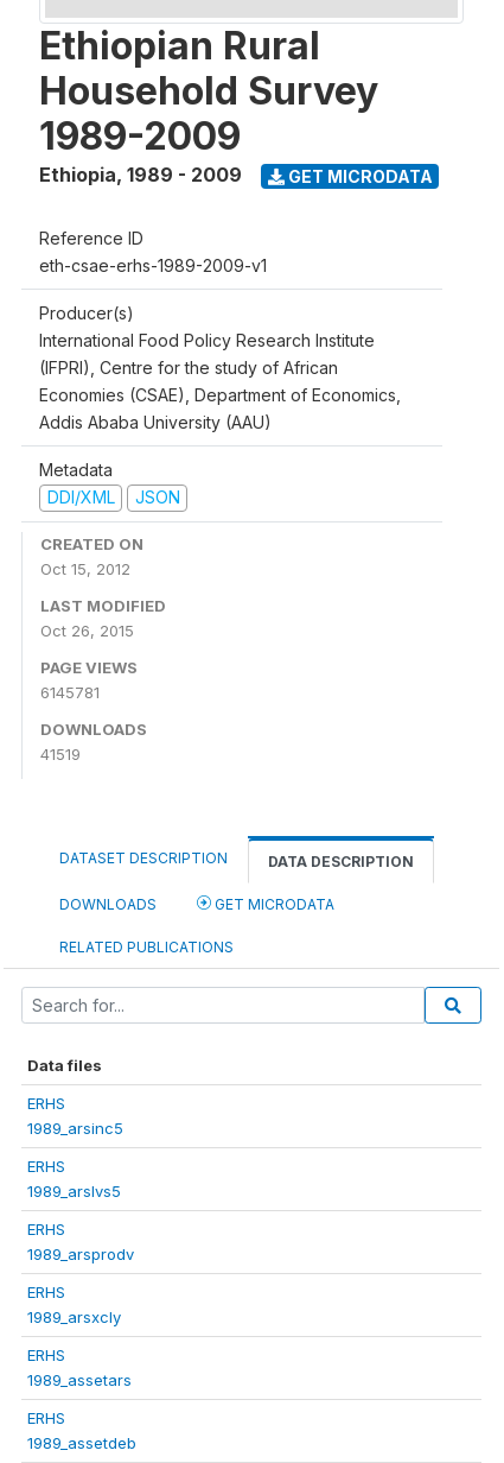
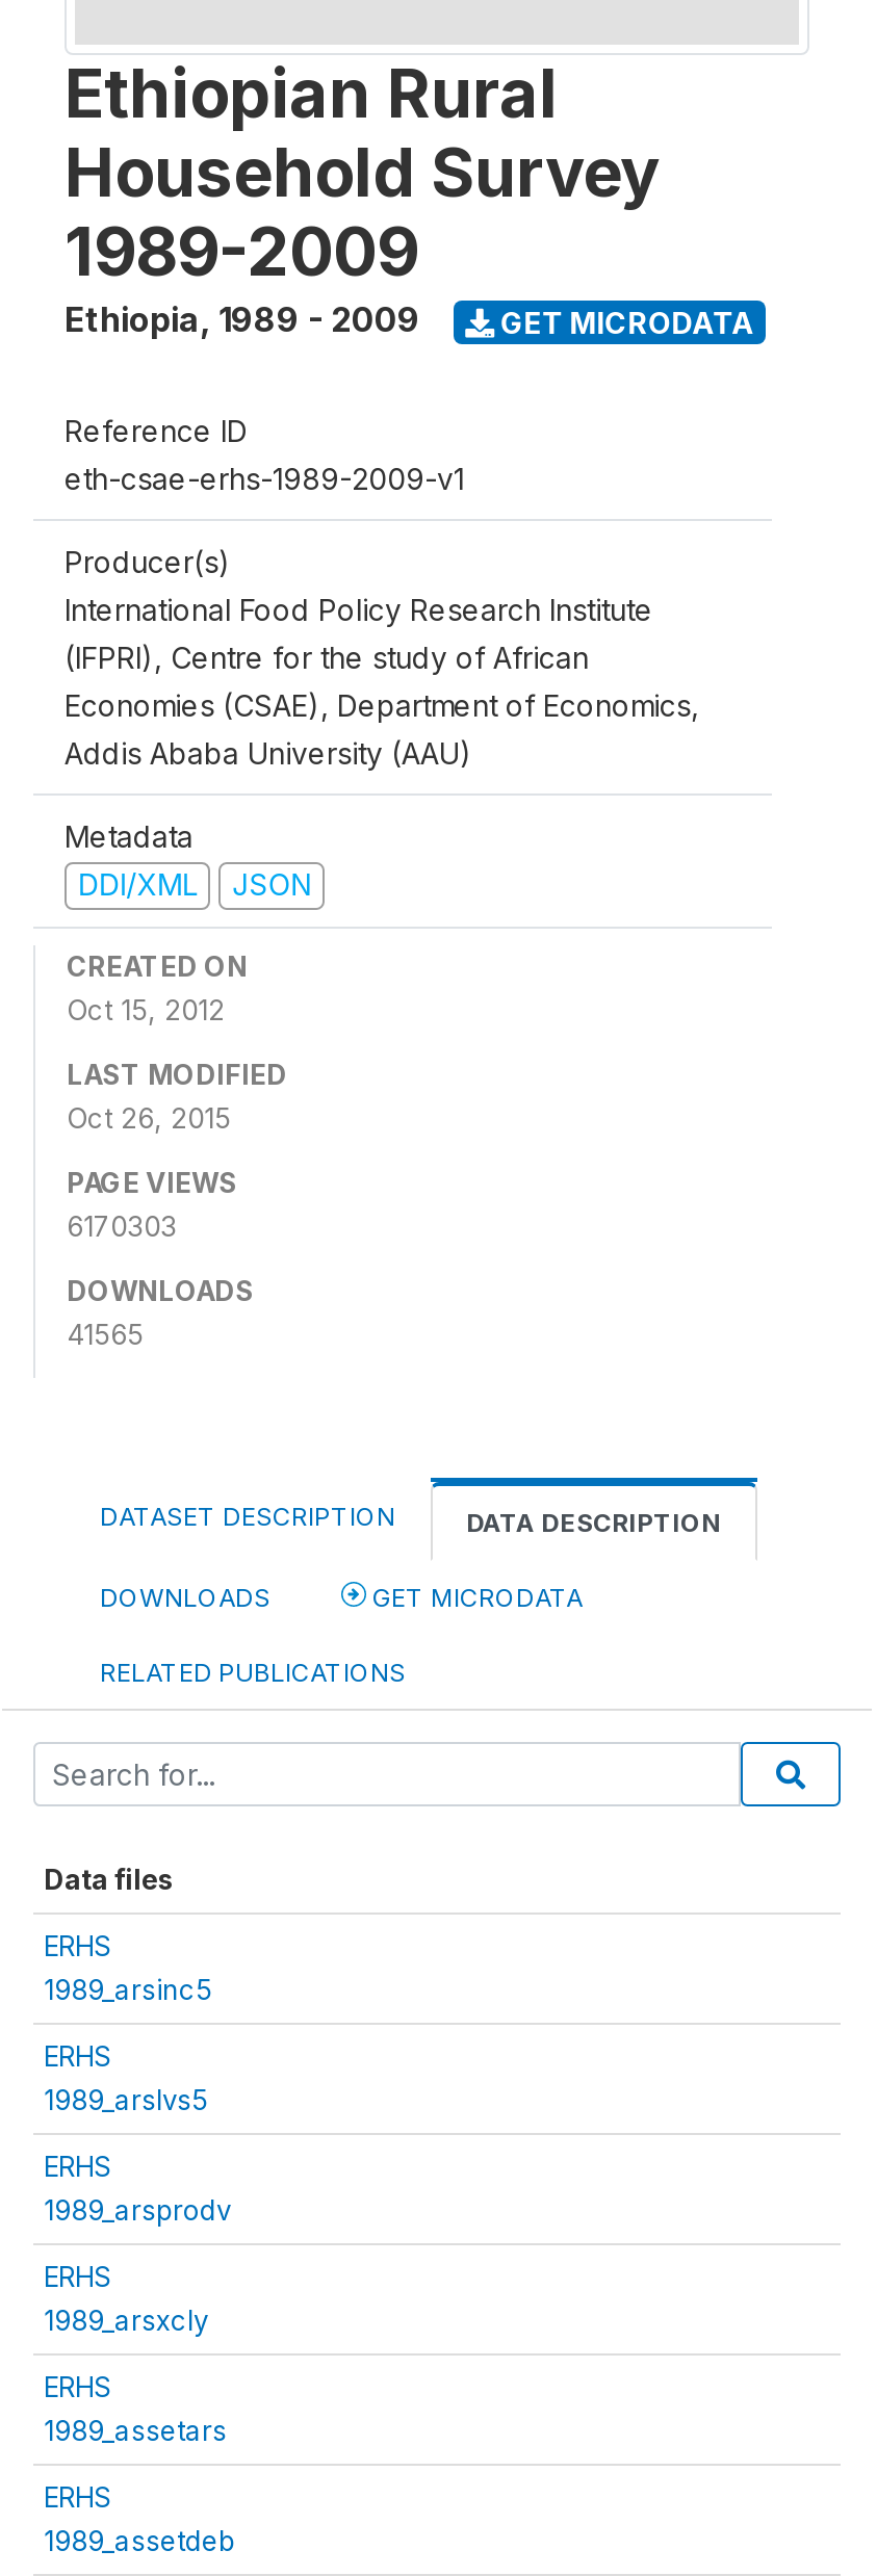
- 6145781
+ 6170303

- 41519
+ 41565
